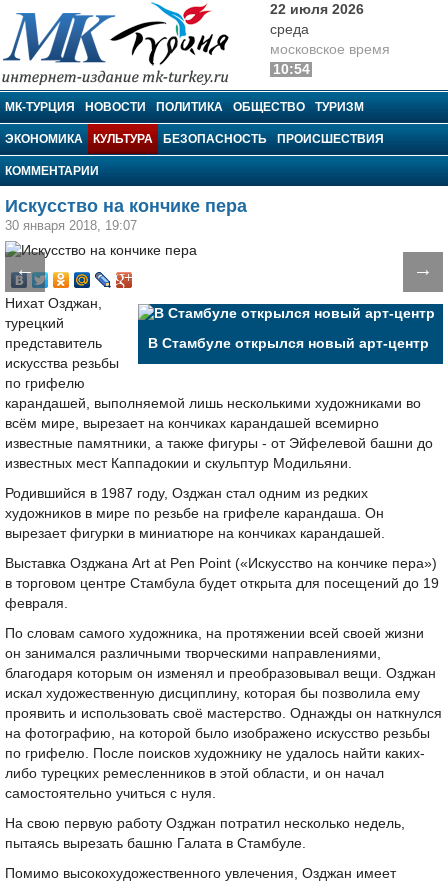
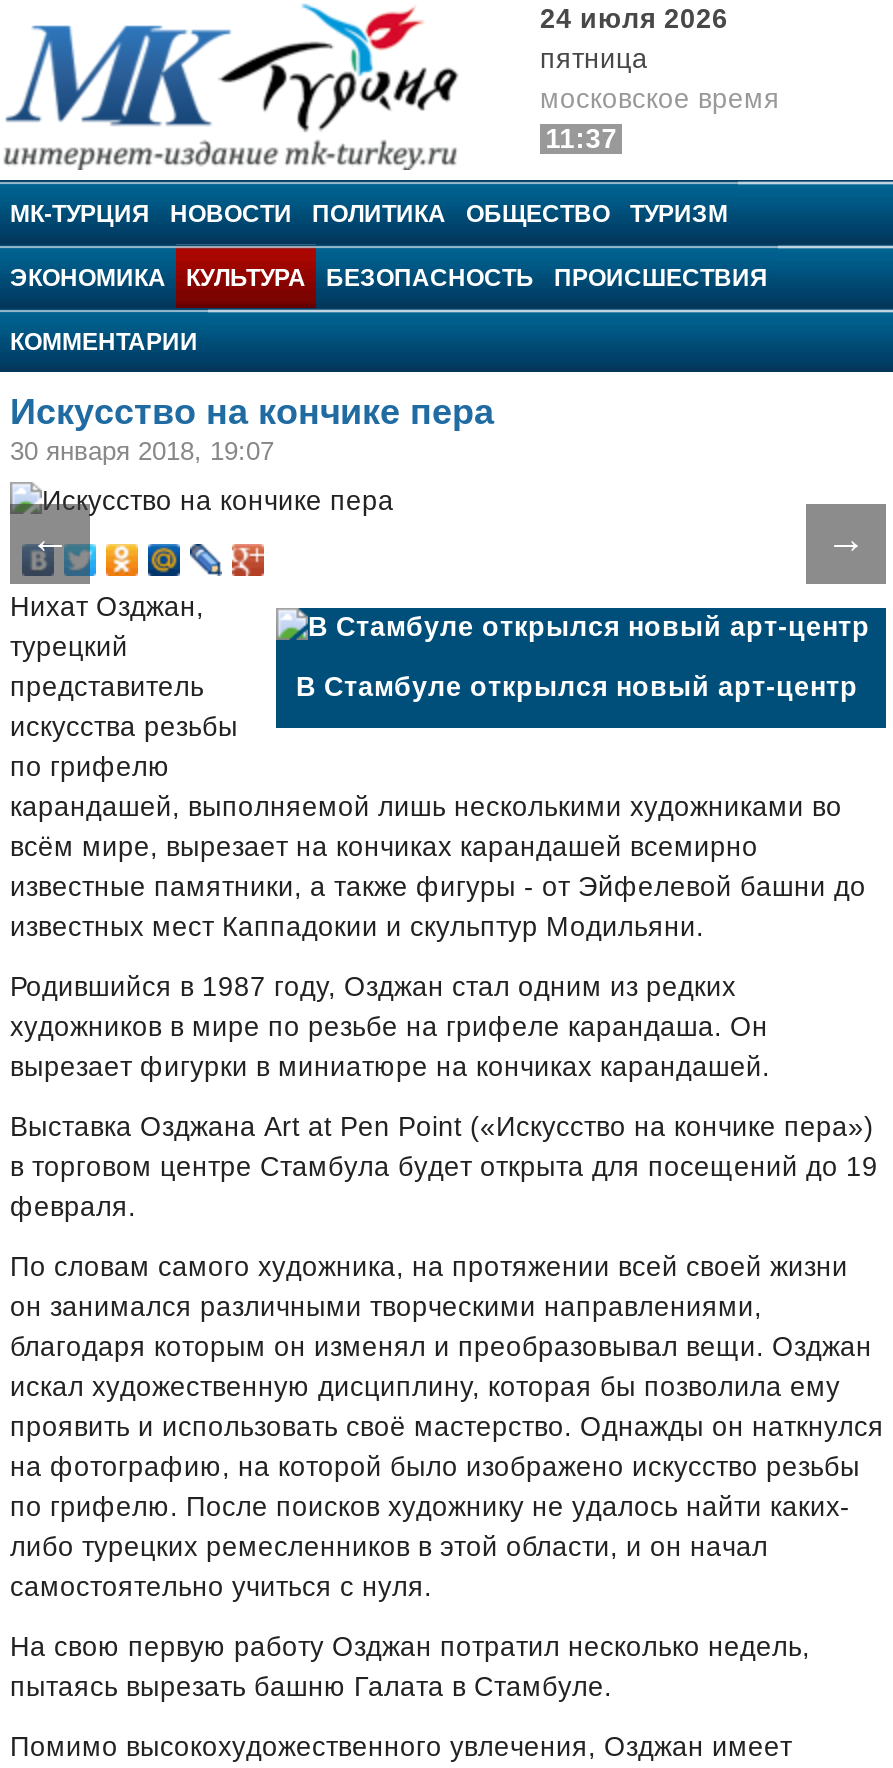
- 22 июля 2026
- среда
+ 24 июля 2026
+ пятница

- 10:54
+ 11:37
